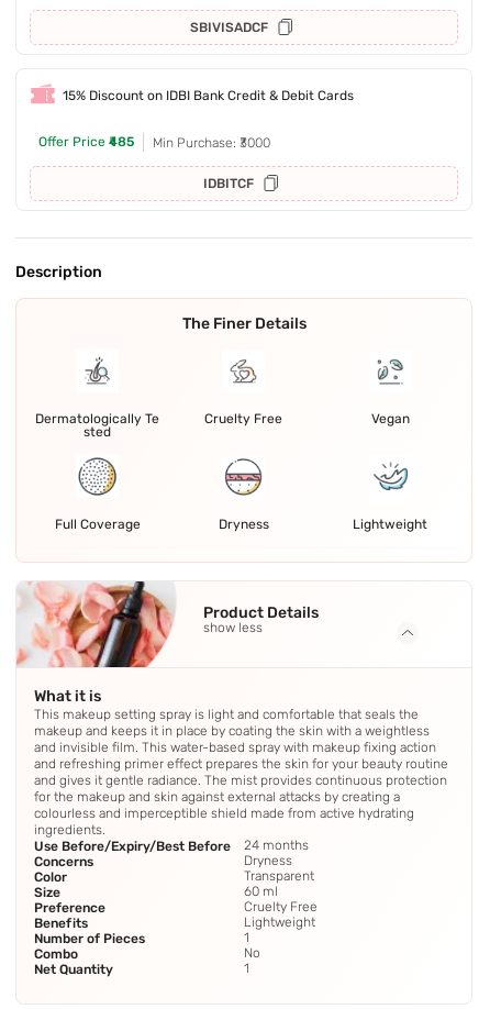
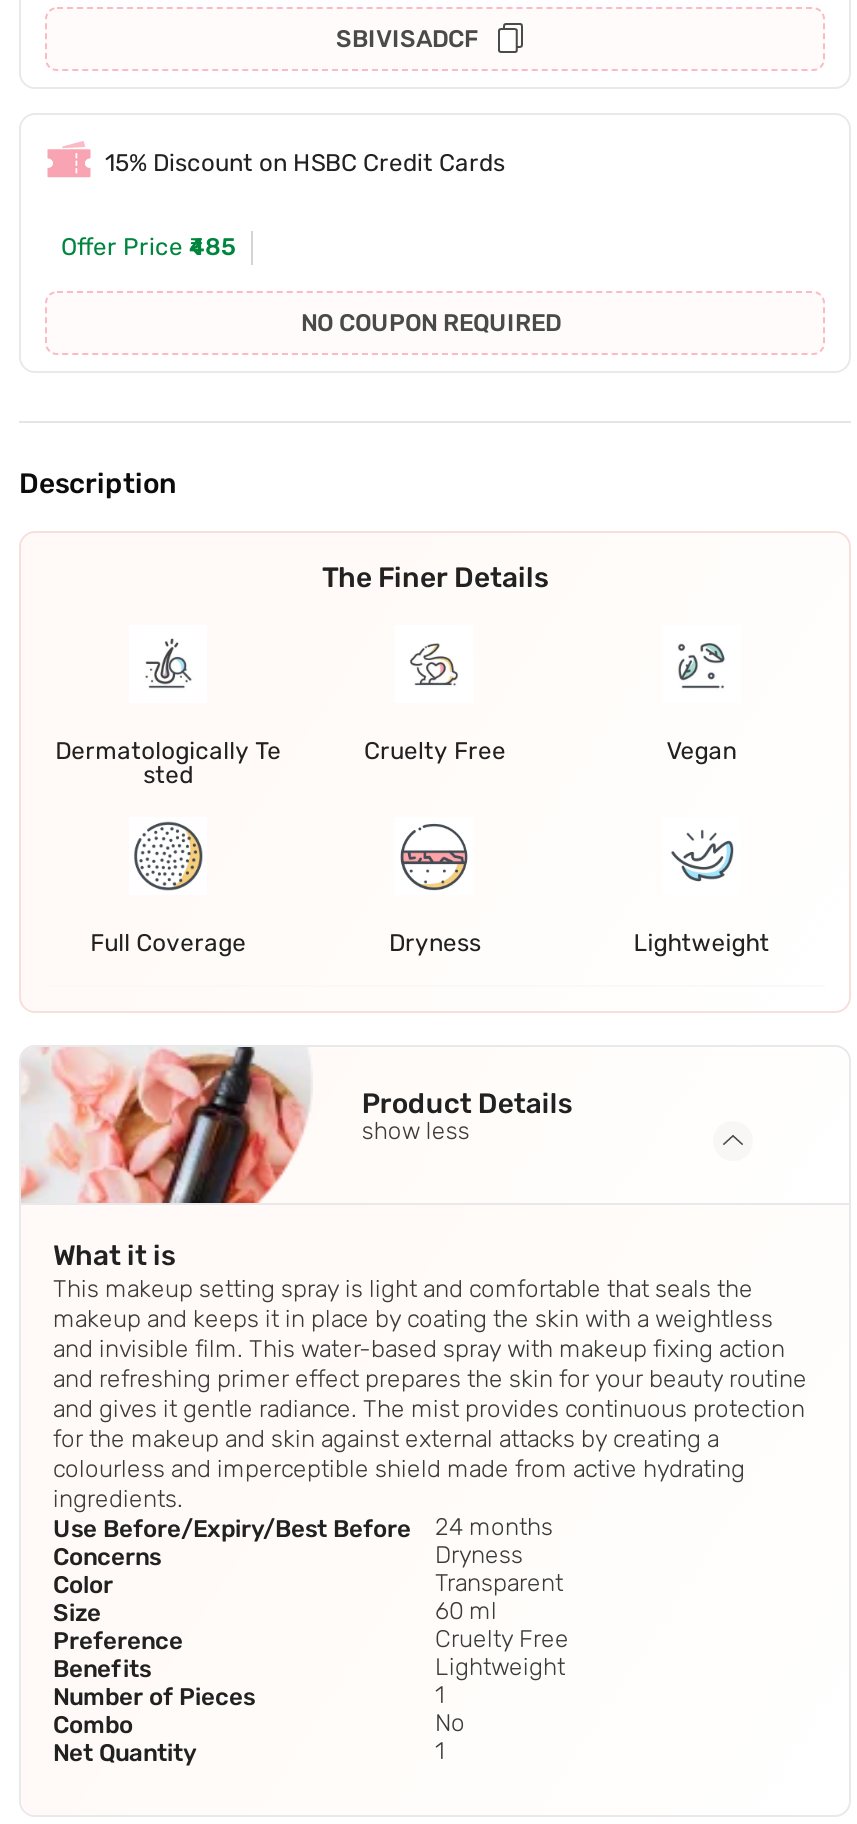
- 15% Discount on IDBI Bank Credit & Debit Cards
+ 15% Discount on HSBC Credit Cards

- Min Purchase: ₹3000
- IDBITCF
+ NO COUPON REQUIRED
